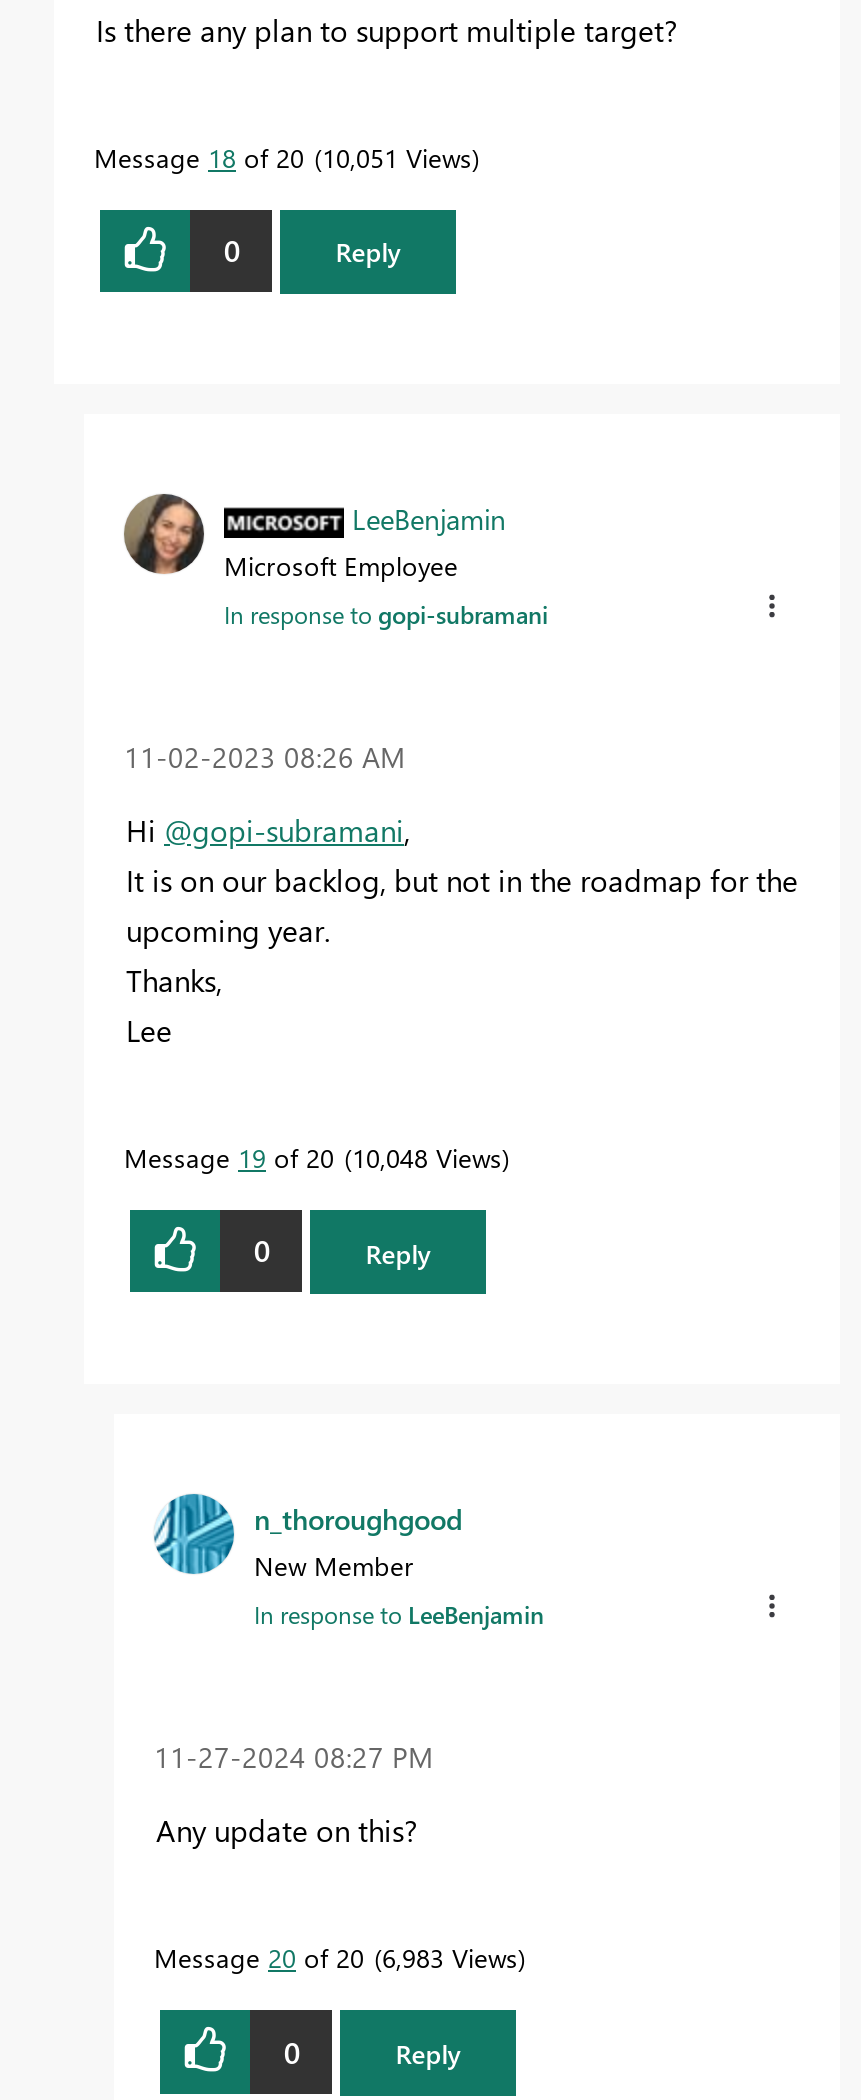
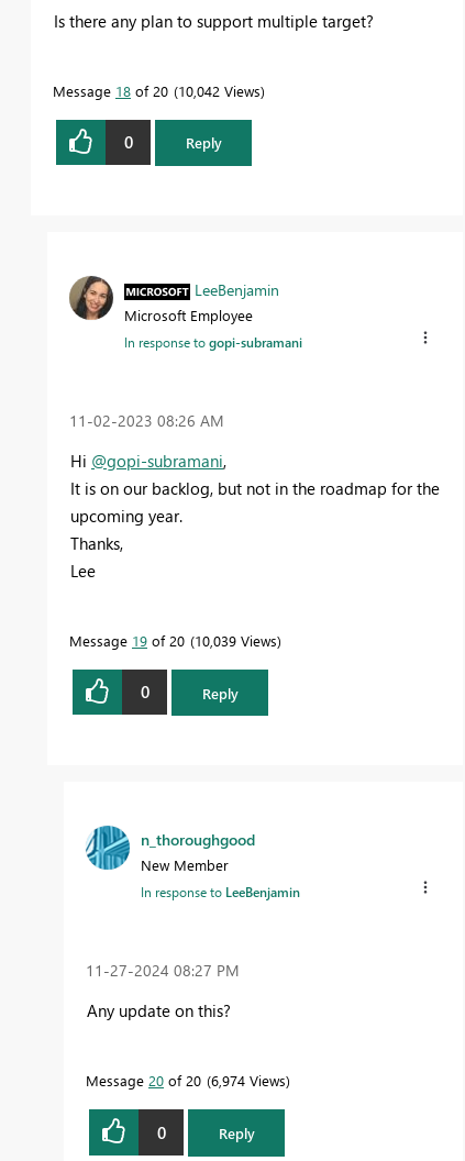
- Message 18 of 20 10,051 Views
+ Message 18 of 20 10,042 Views

- Message 19 of 20 10,048 Views
+ Message 19 of 20 10,039 Views

- Message 20 of 20 6,983 Views
+ Message 20 of 20 6,974 Views
